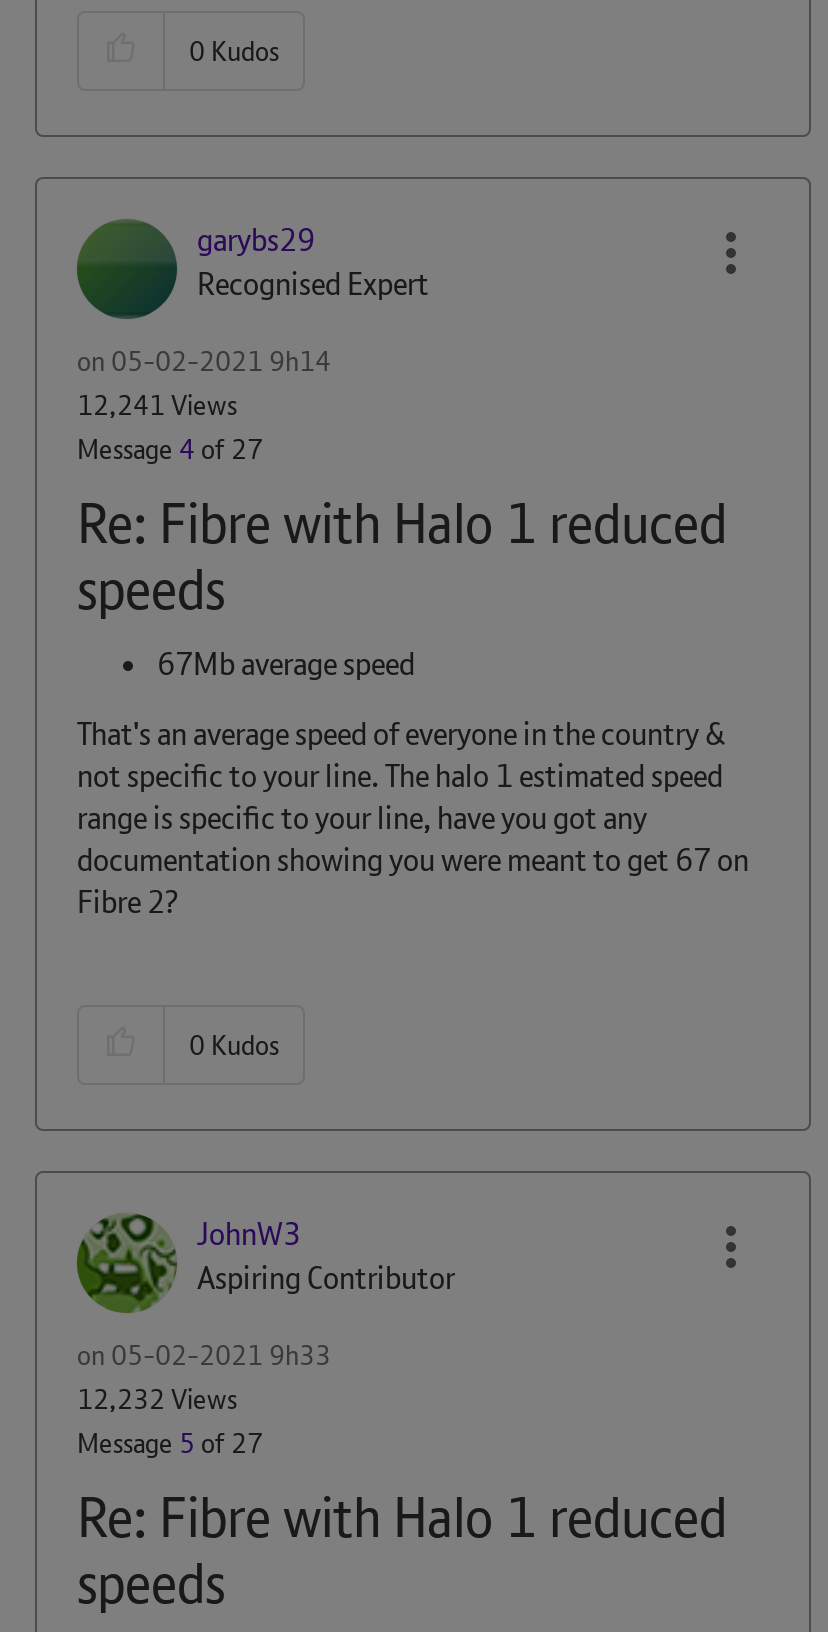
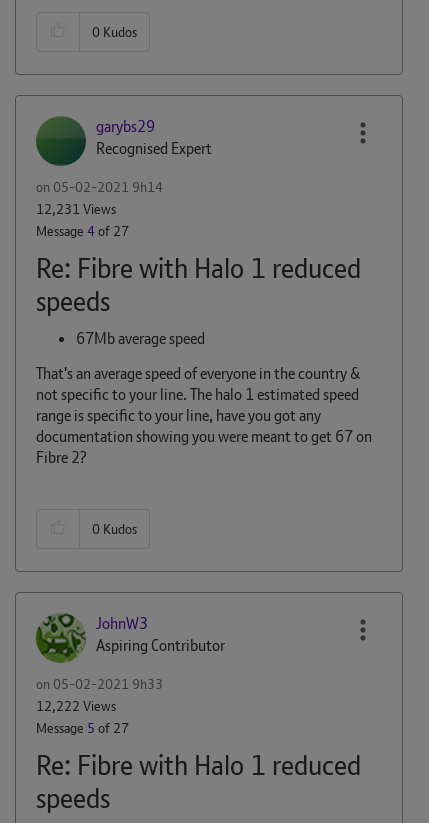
- 12,241 Views
+ 12,231 Views

- 12,232 Views
+ 12,222 Views
